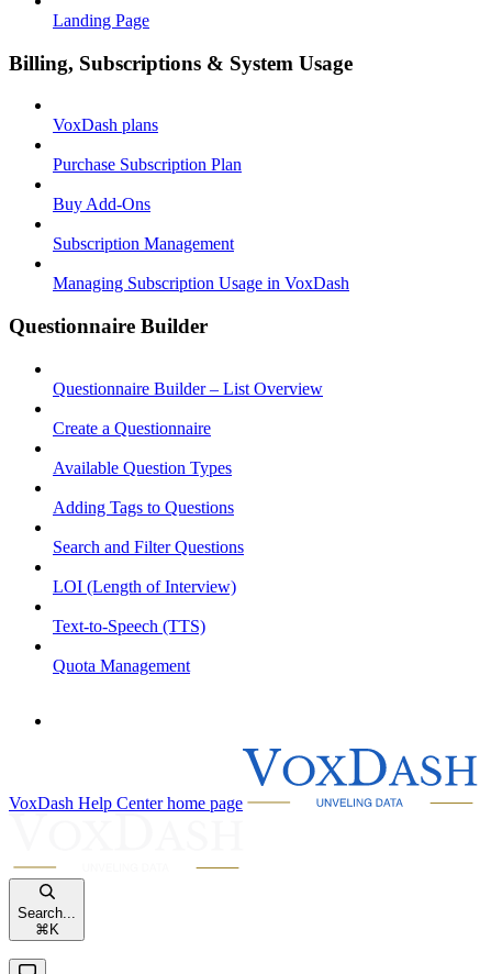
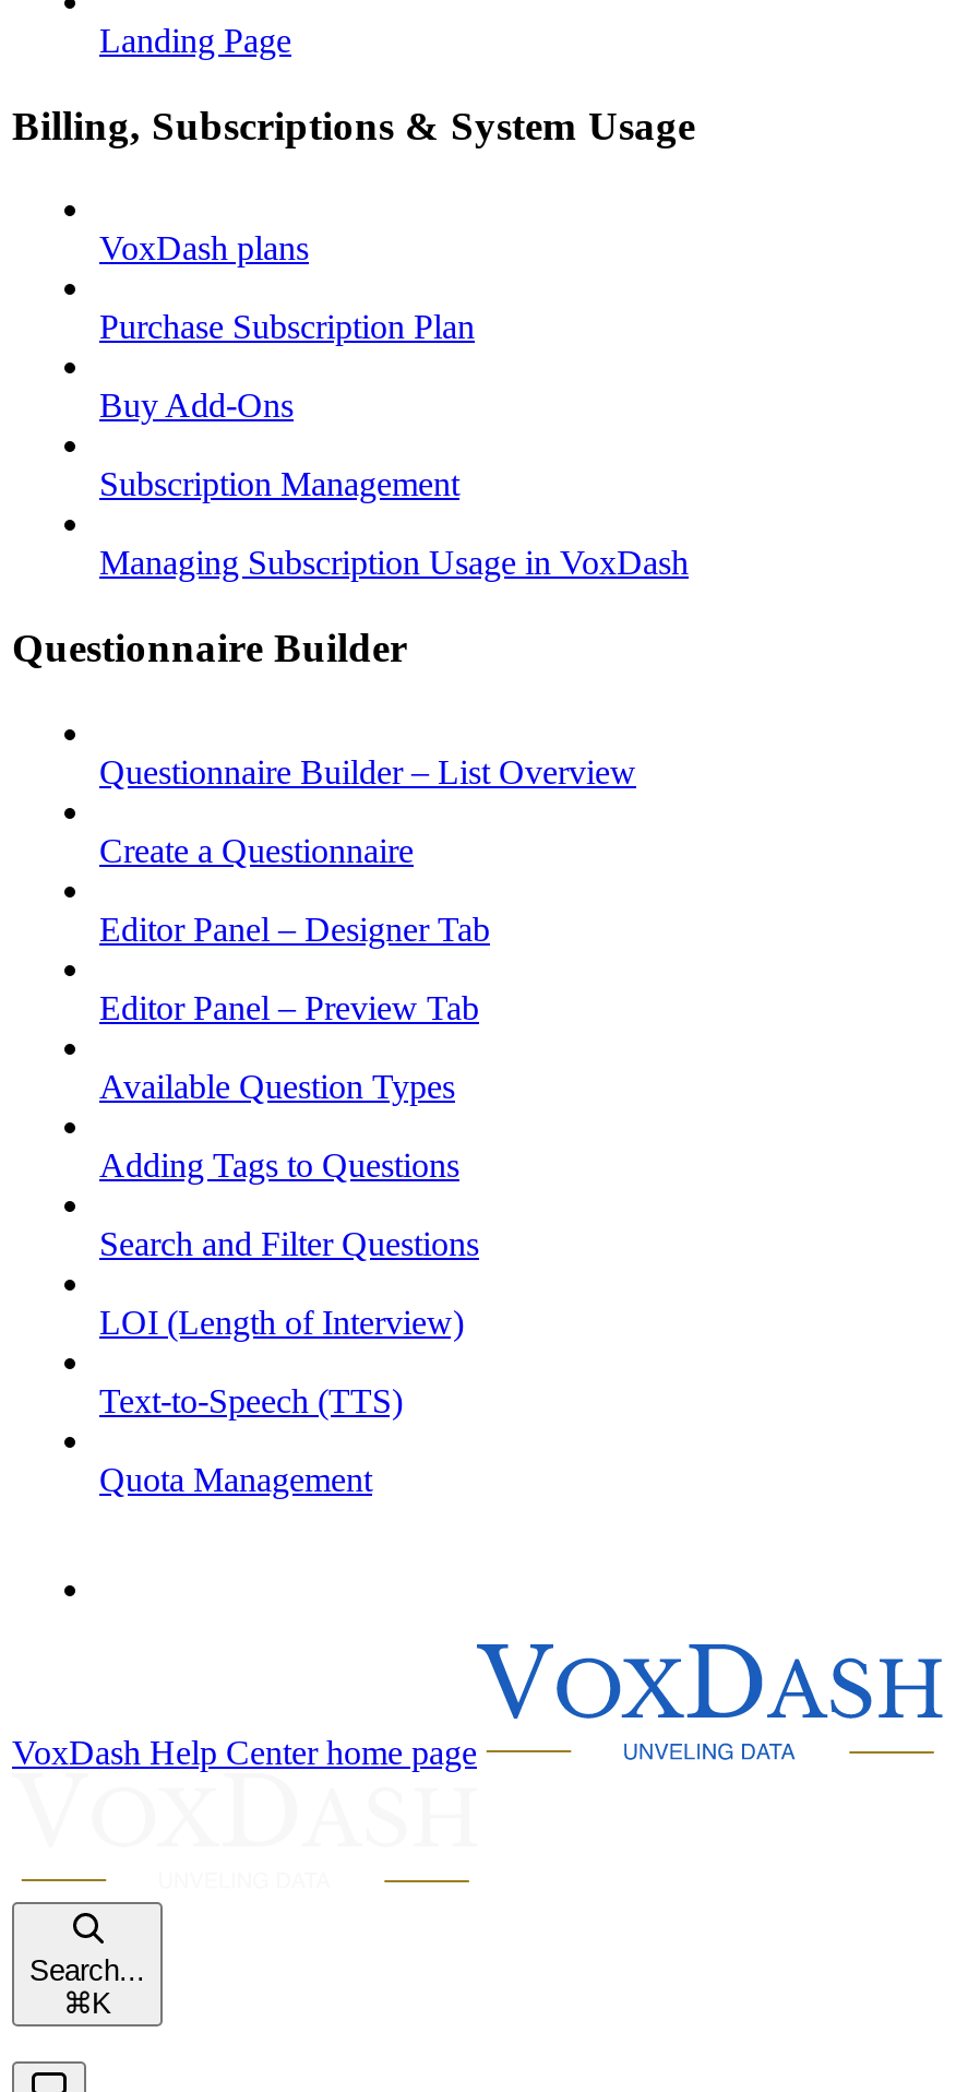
+ Editor Panel – Designer Tab
+ Editor Panel – Preview Tab
